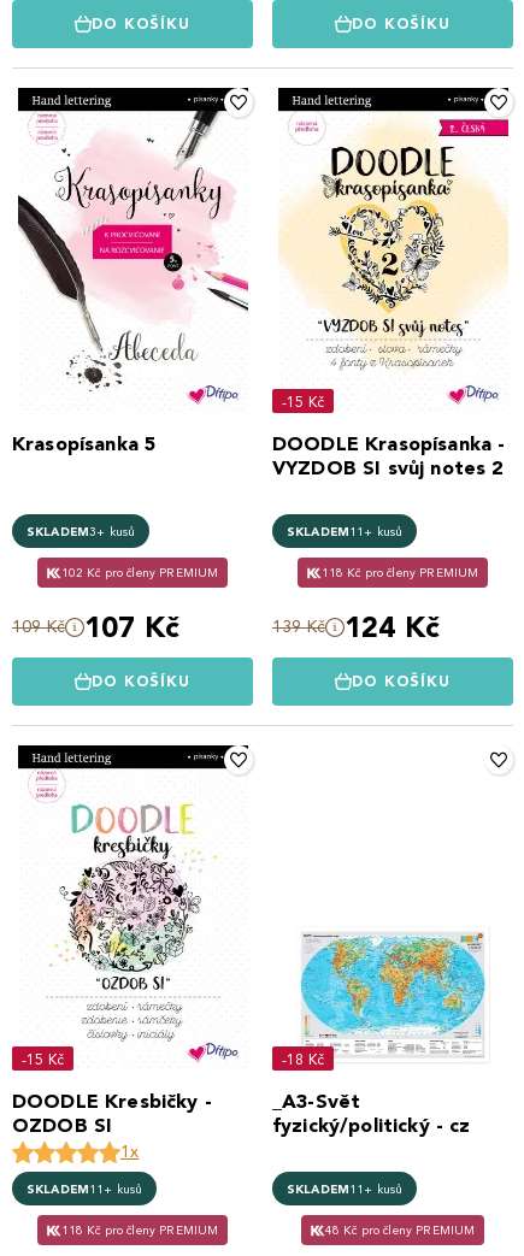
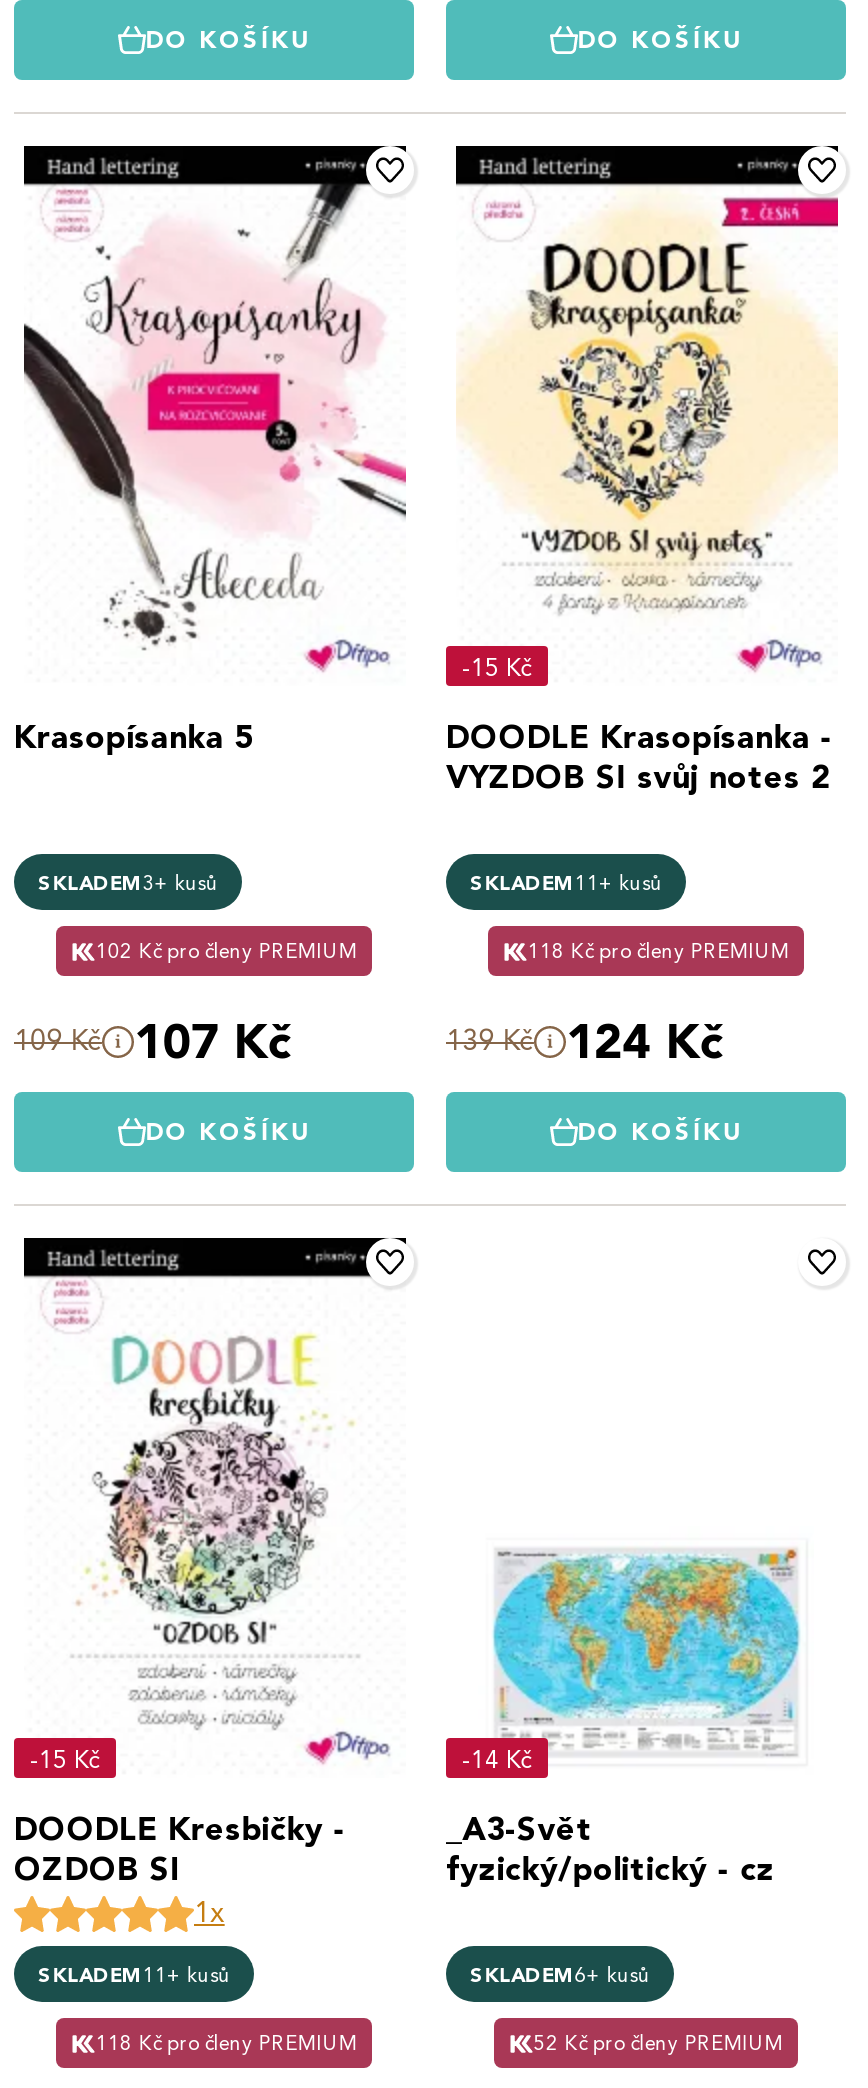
- -18 Kč
+ -14 Kč

- SKLADEM11+ kusů
+ SKLADEM6+ kusů

- 48 Kč pro členy PREMIUM
+ 52 Kč pro členy PREMIUM
